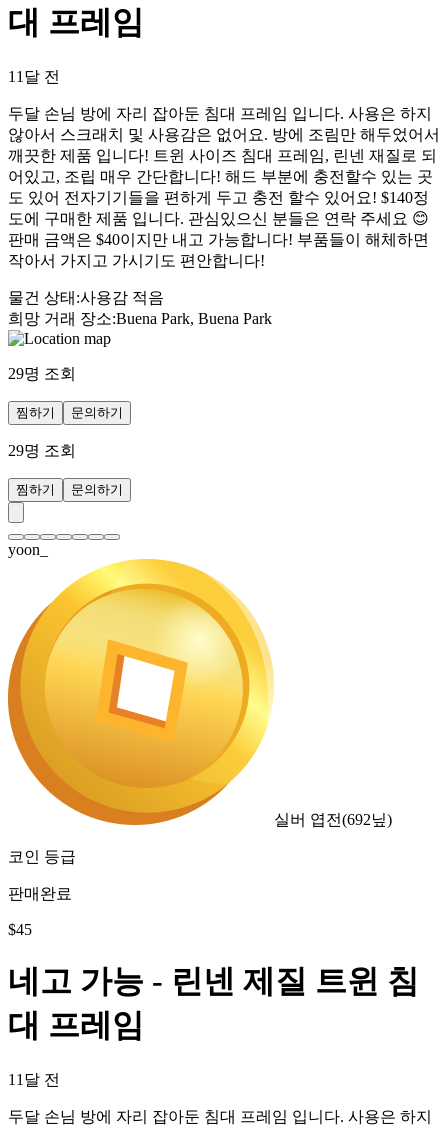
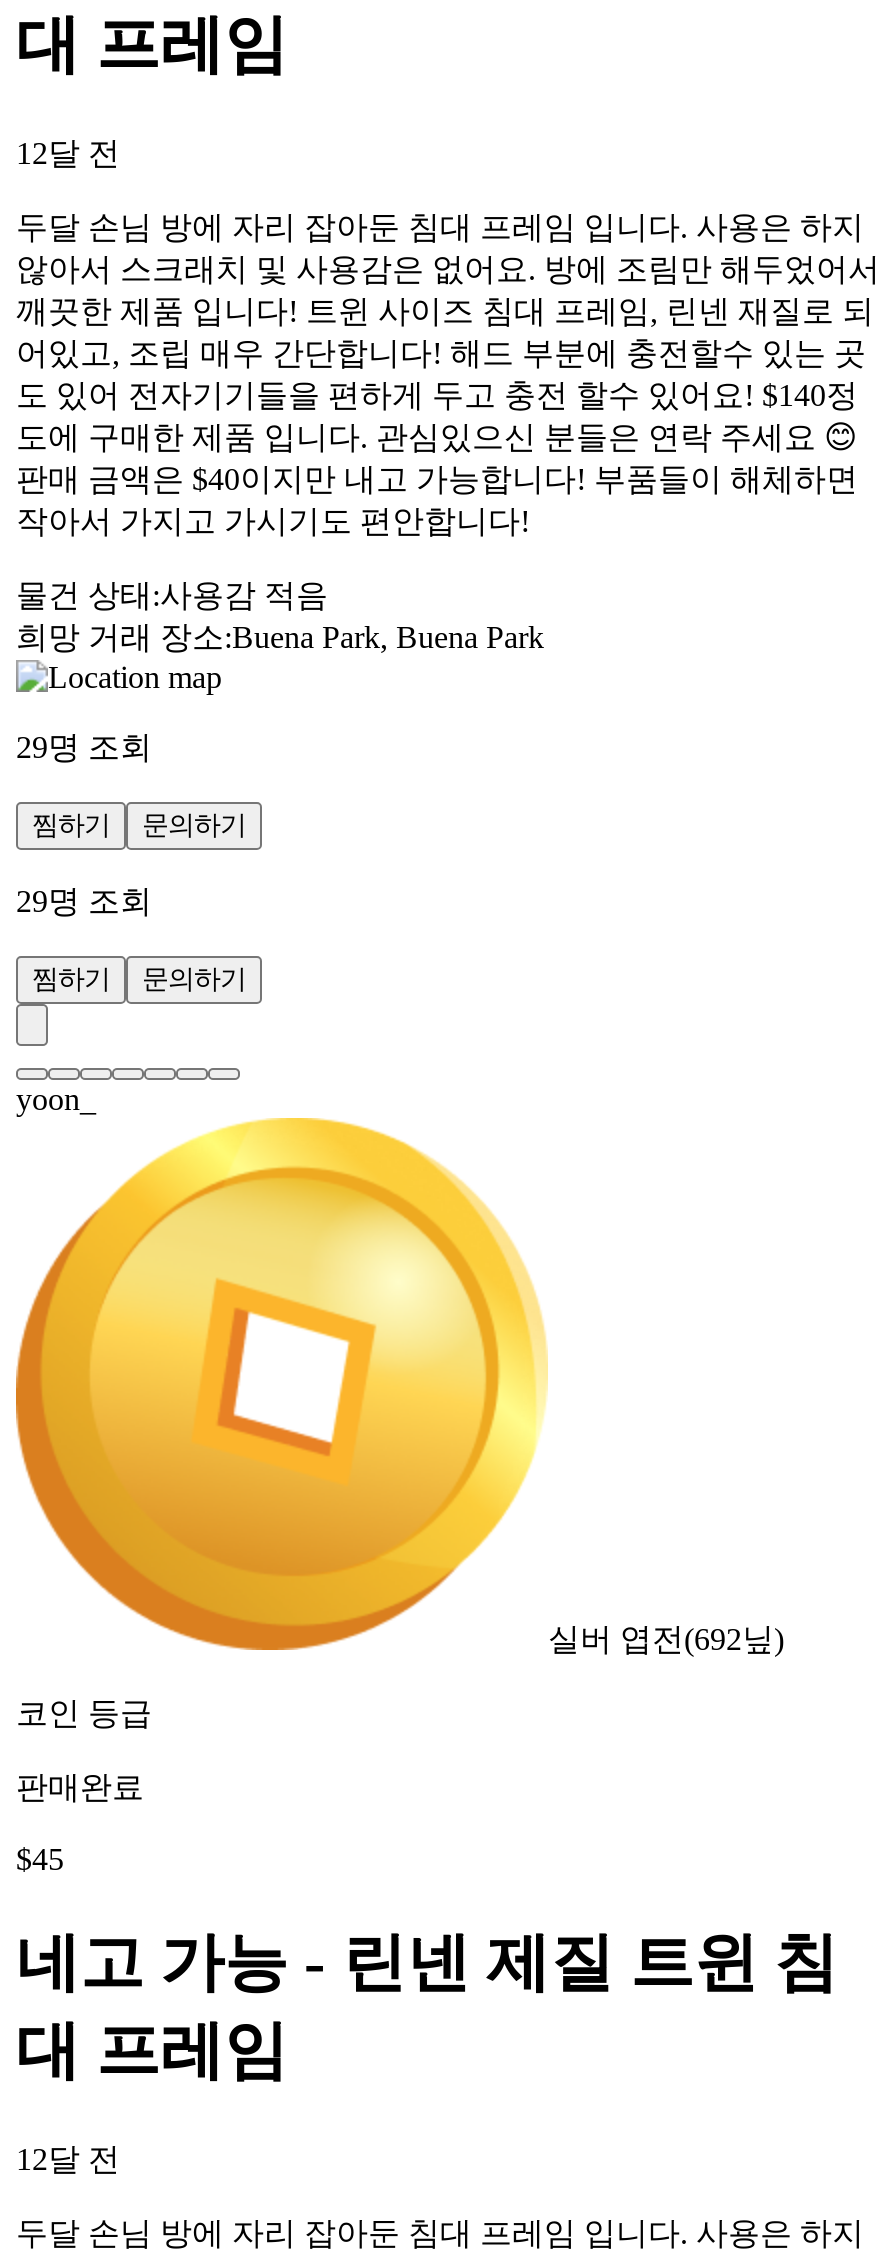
- 11달 전
+ 12달 전

- 11달 전
+ 12달 전
